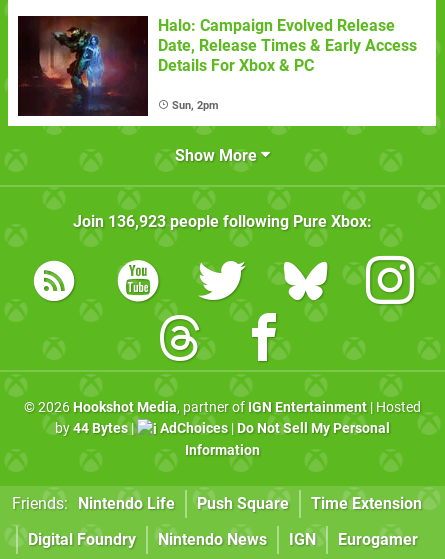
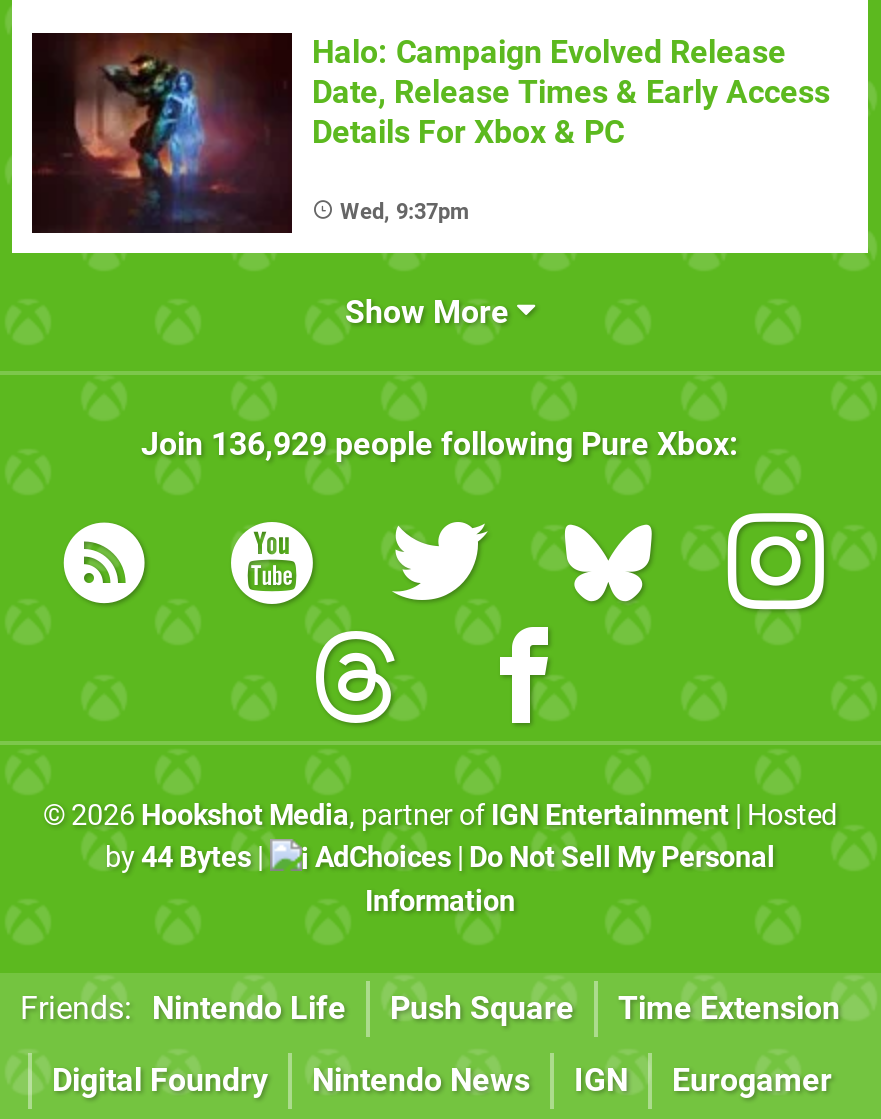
- Sun, 2pm
+ Wed, 9:37pm

- Join 136,923 people following Pure Xbox:
+ Join 136,929 people following Pure Xbox:
